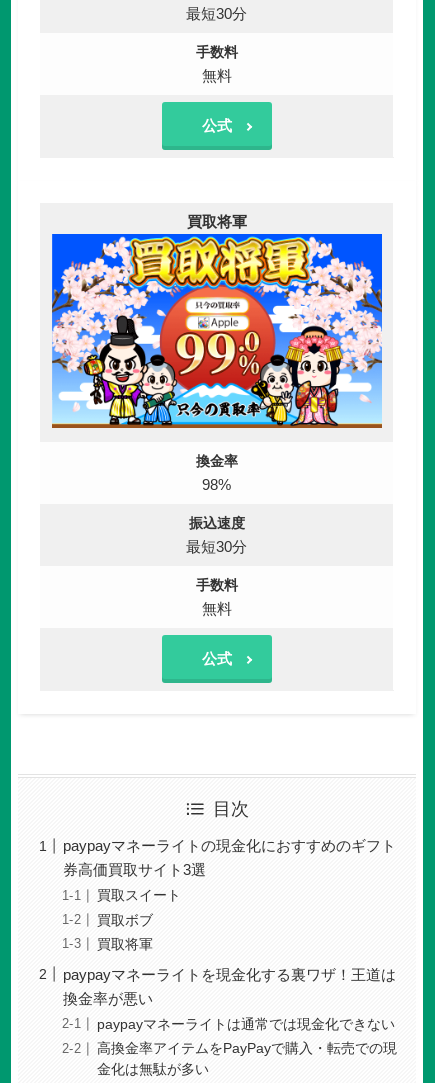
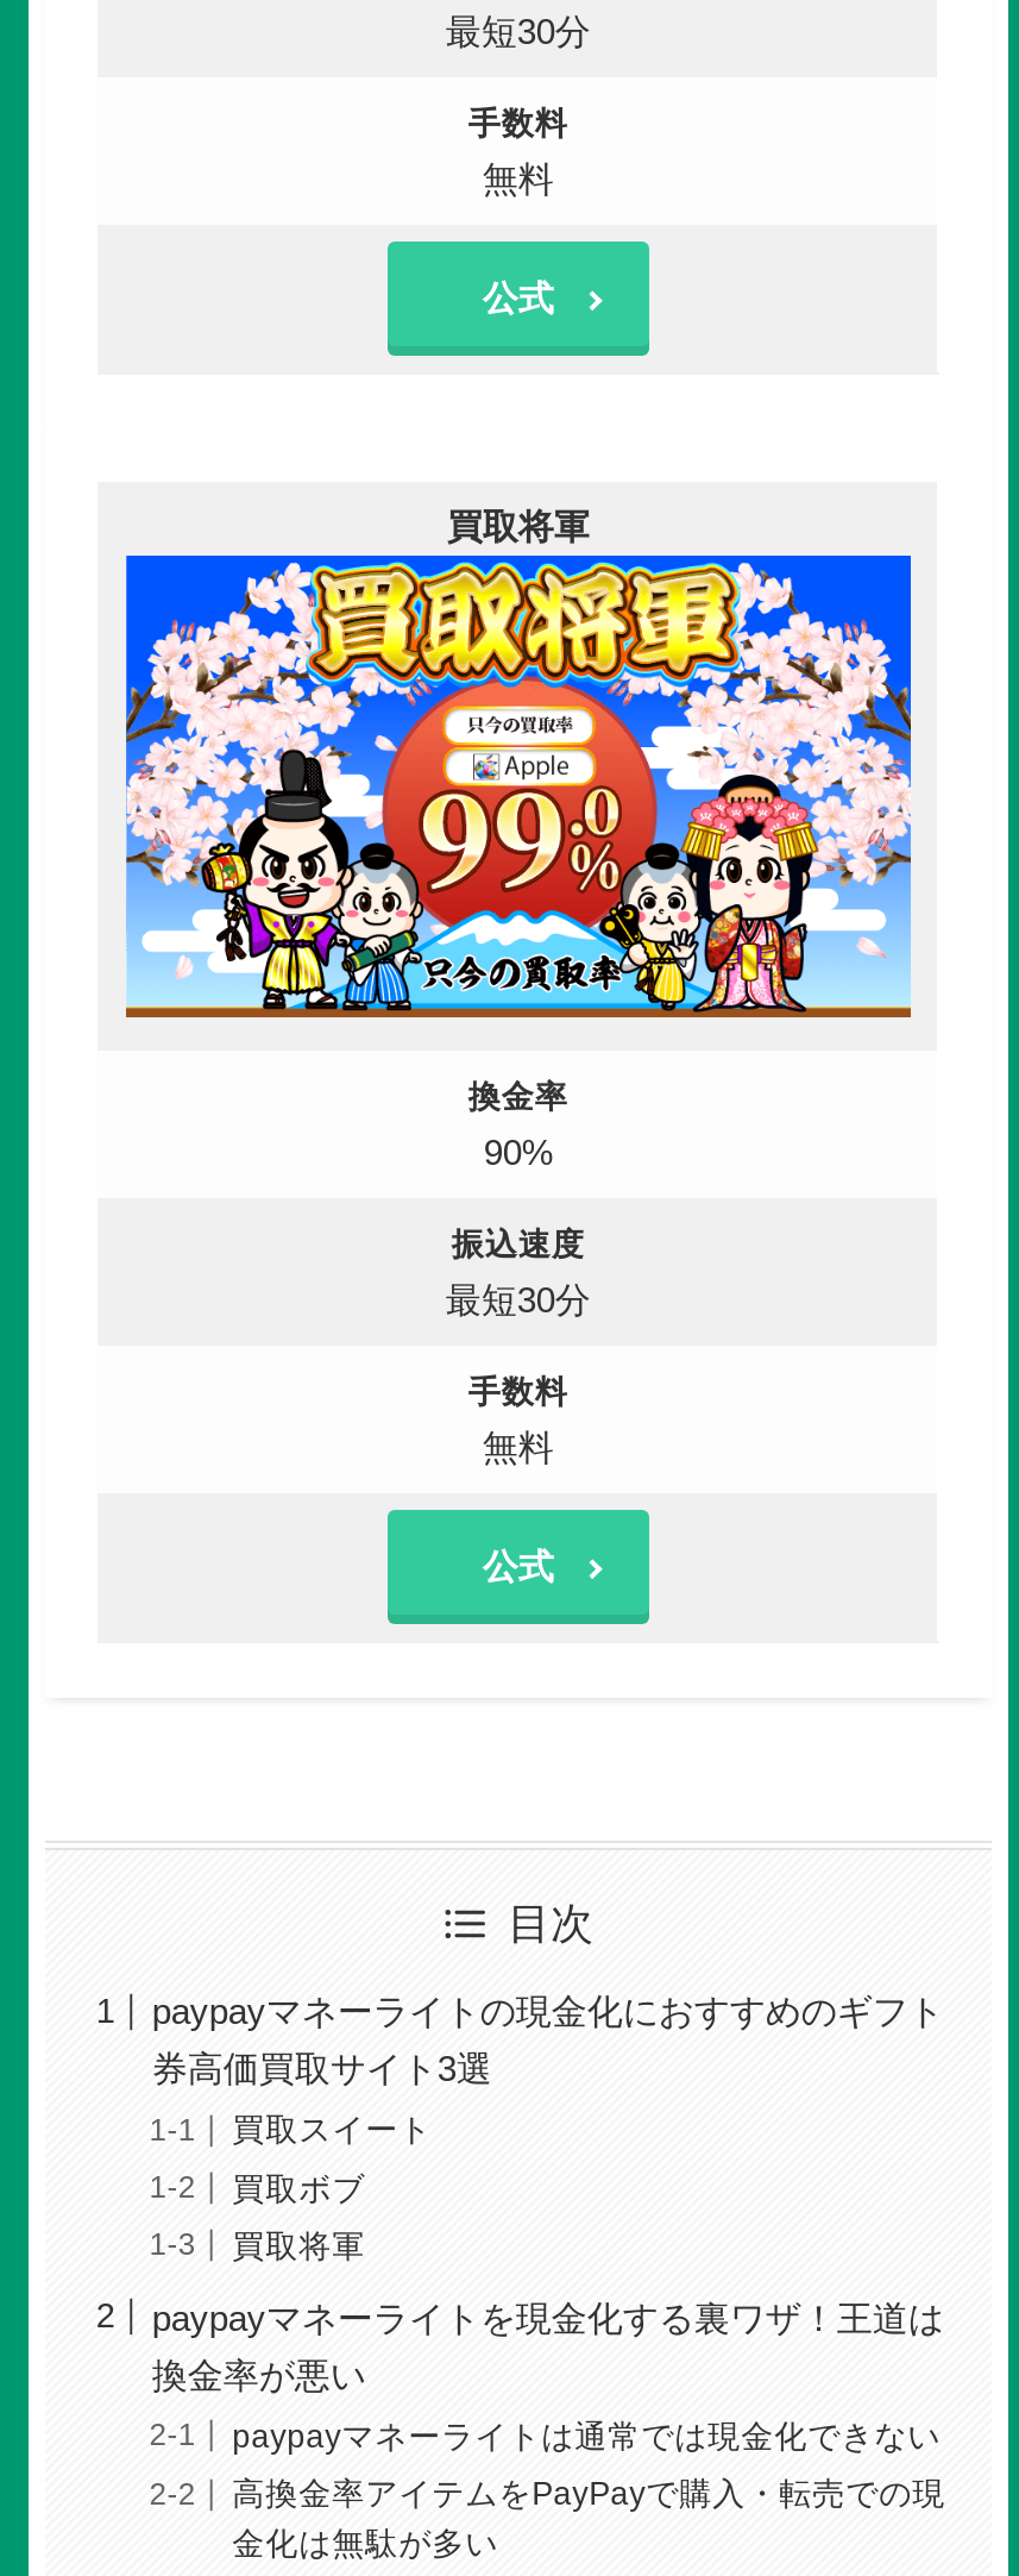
- 98%
+ 90%
